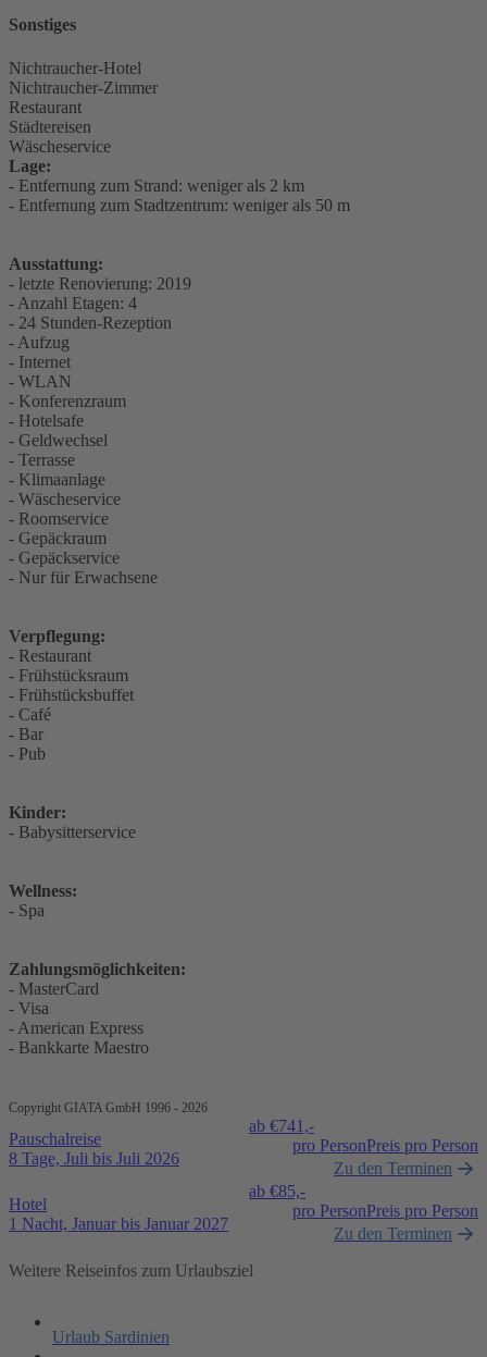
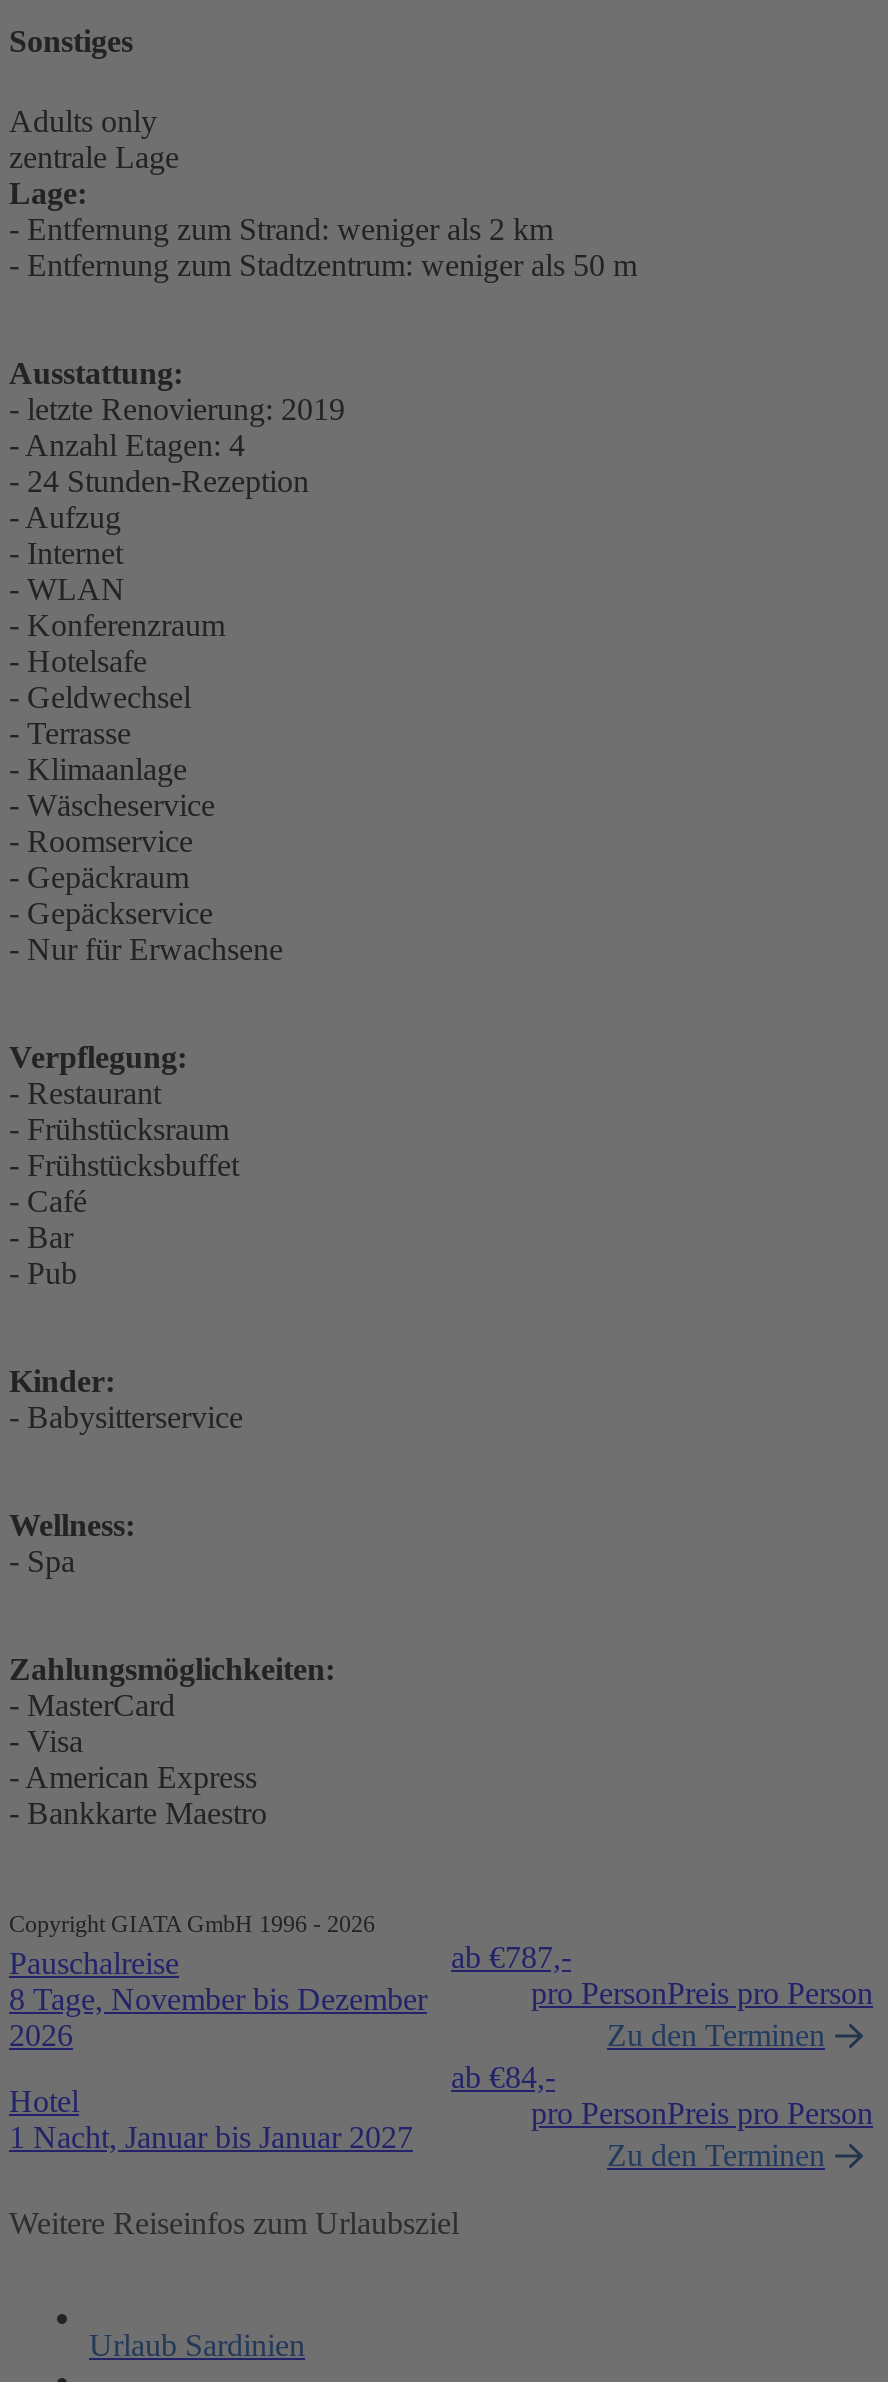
- Nichtraucher-Hotel
- Nichtraucher-Zimmer
- Restaurant
- Städtereisen
- Wäscheservice
+ Adults only
+ zentrale Lage

- ab €741,-
+ ab €787,-

- 8 Tage, Juli bis Juli 2026
+ 8 Tage, November bis Dezember
+ 2026

- ab €85,-
+ ab €84,-
